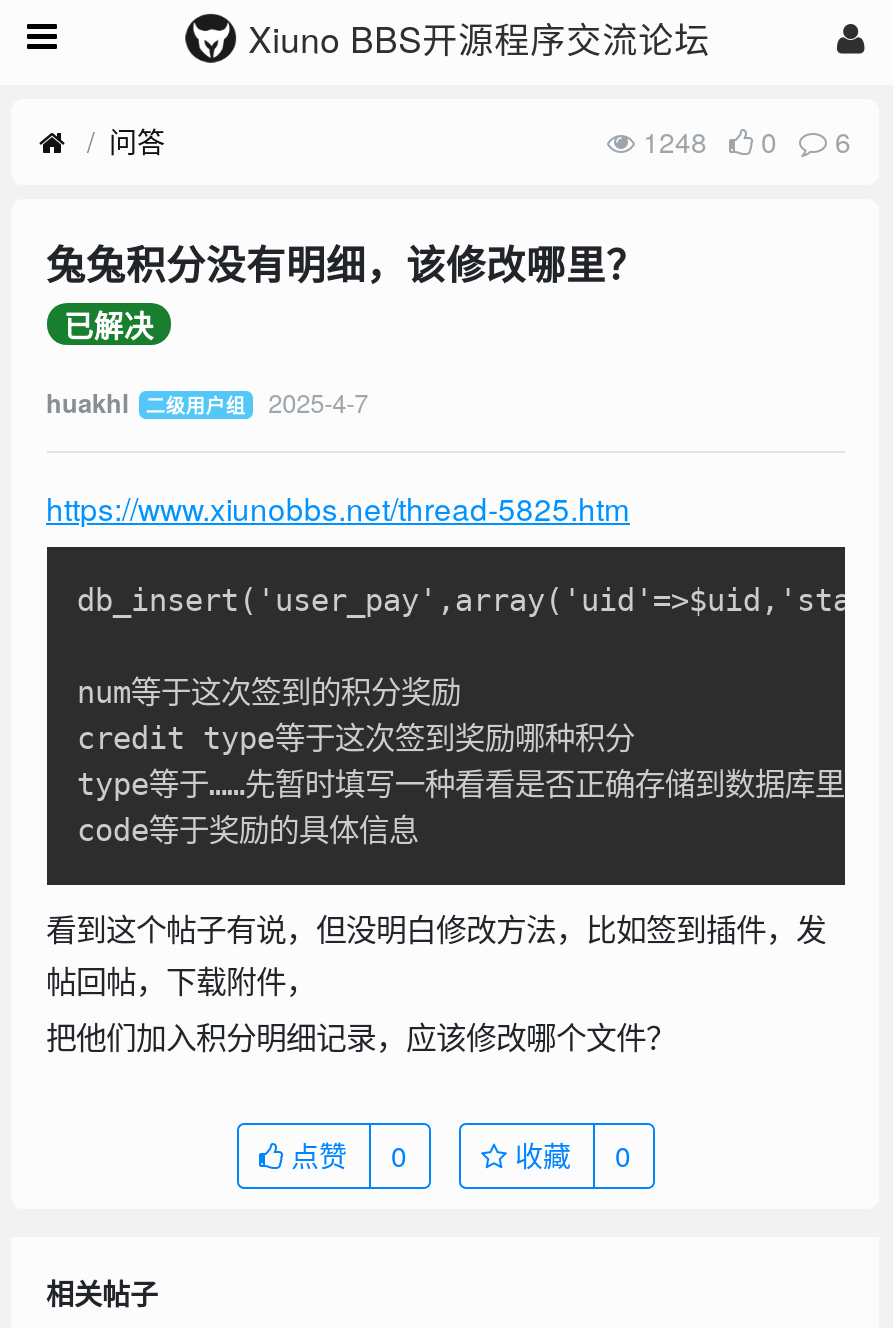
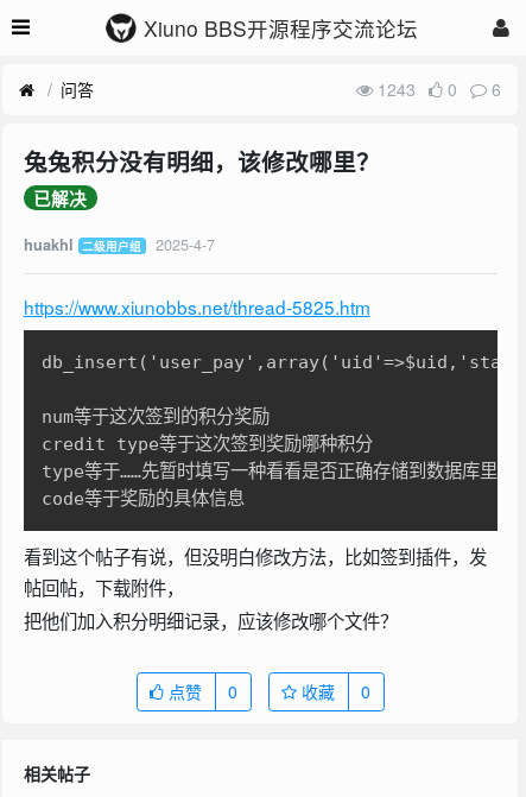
- 1248 0 6
+ 1243 0 6
